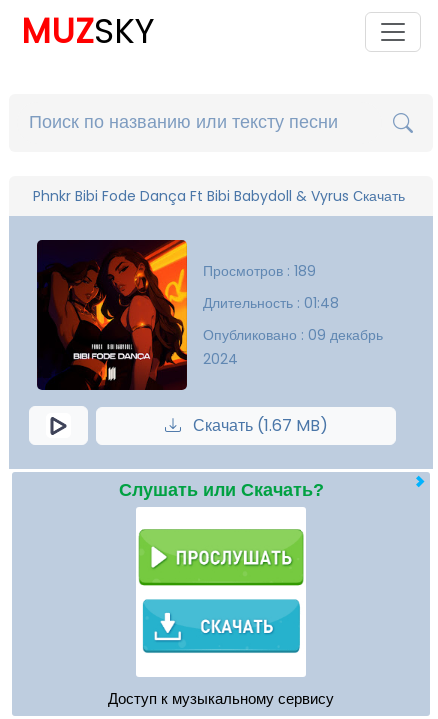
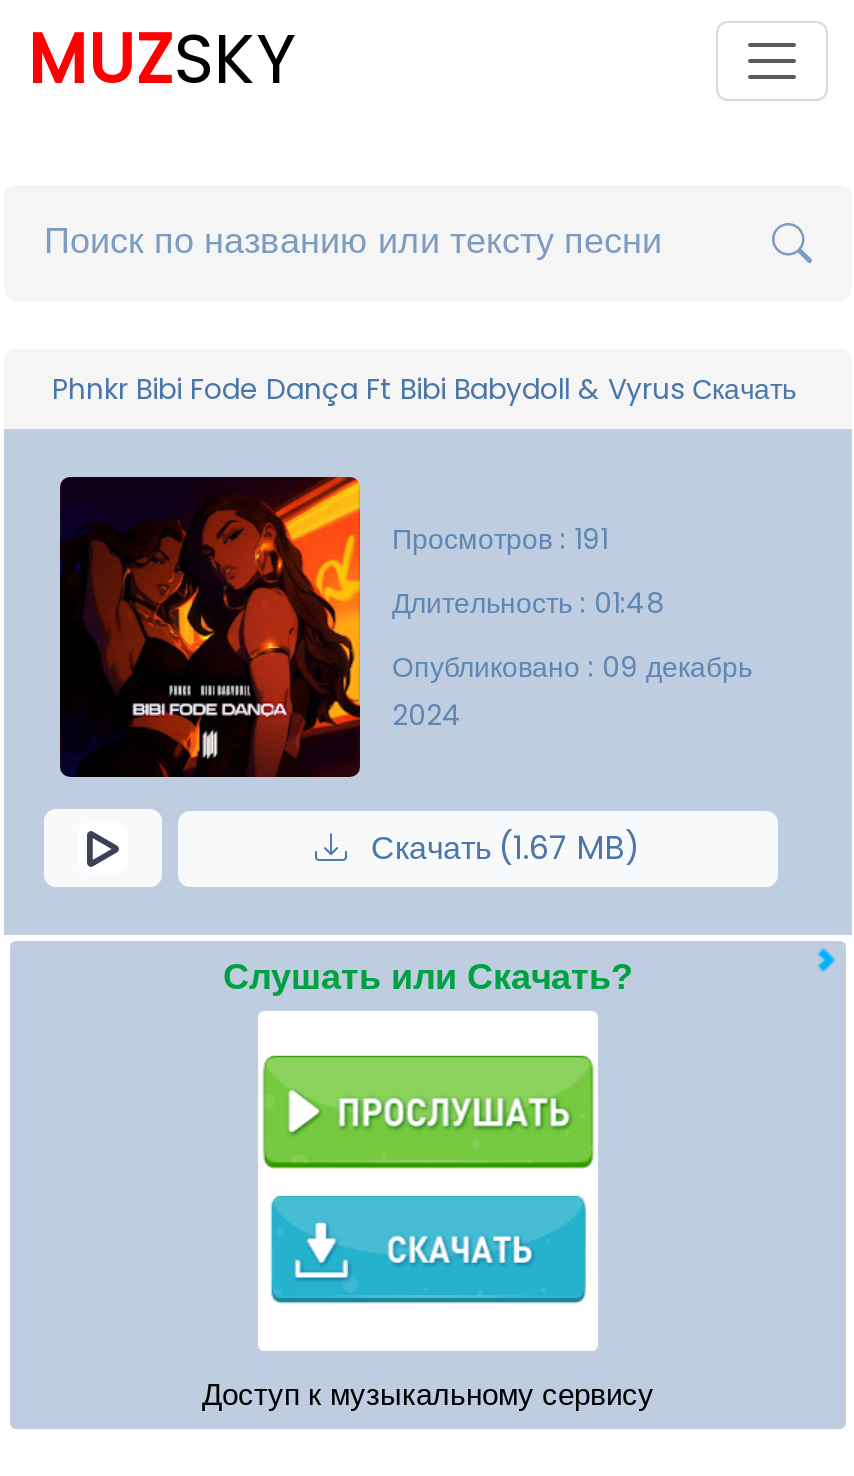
- Просмотров : 189
+ Просмотров : 191
